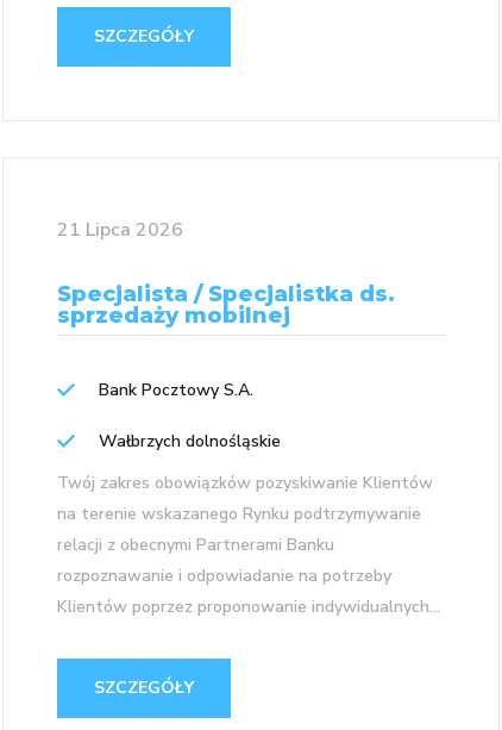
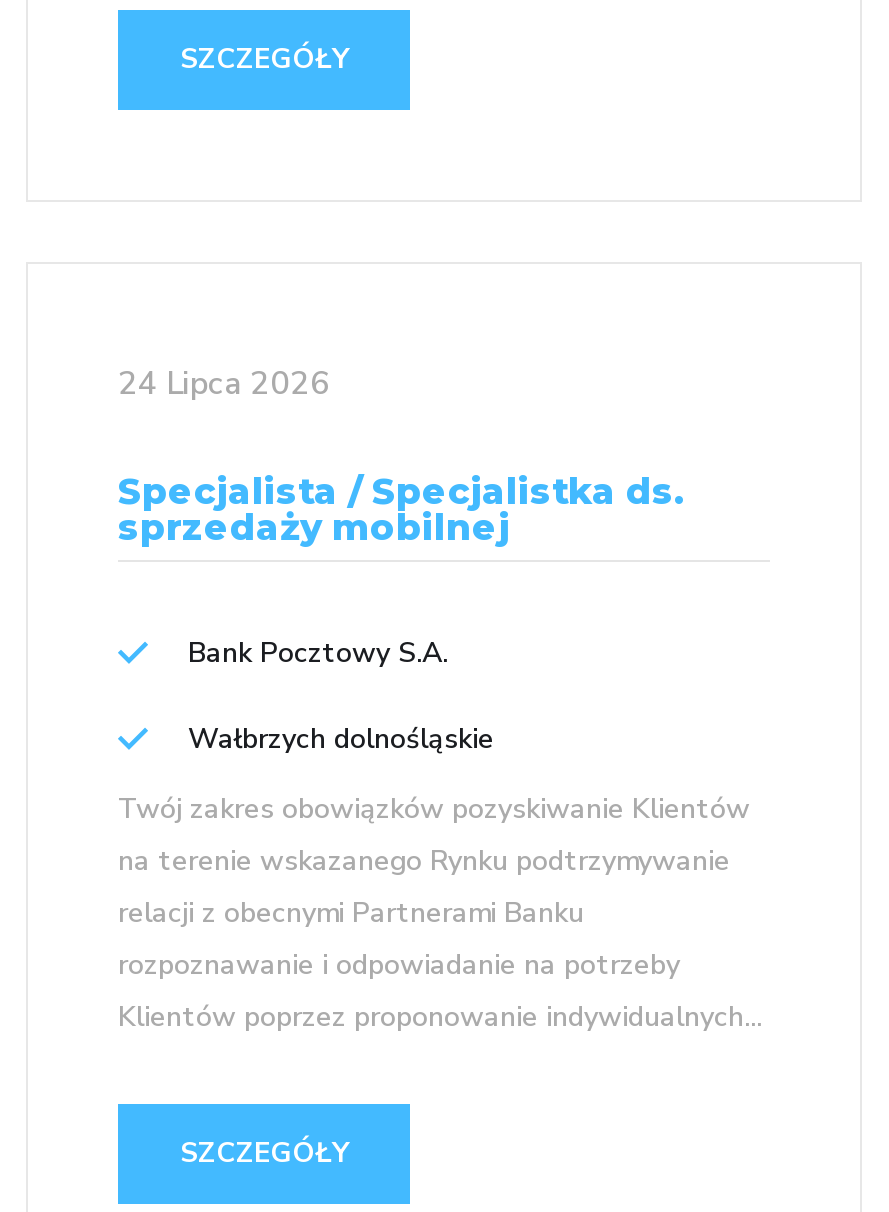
- 21 Lipca 2026
+ 24 Lipca 2026
